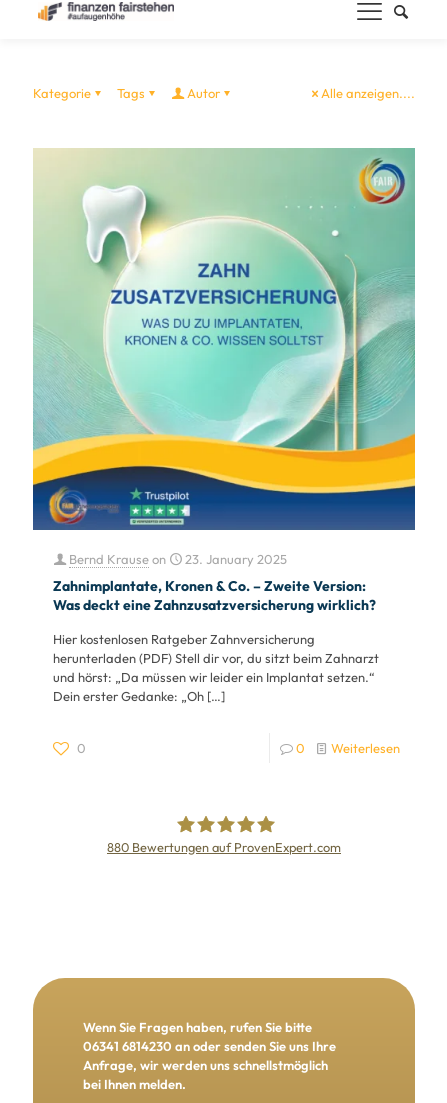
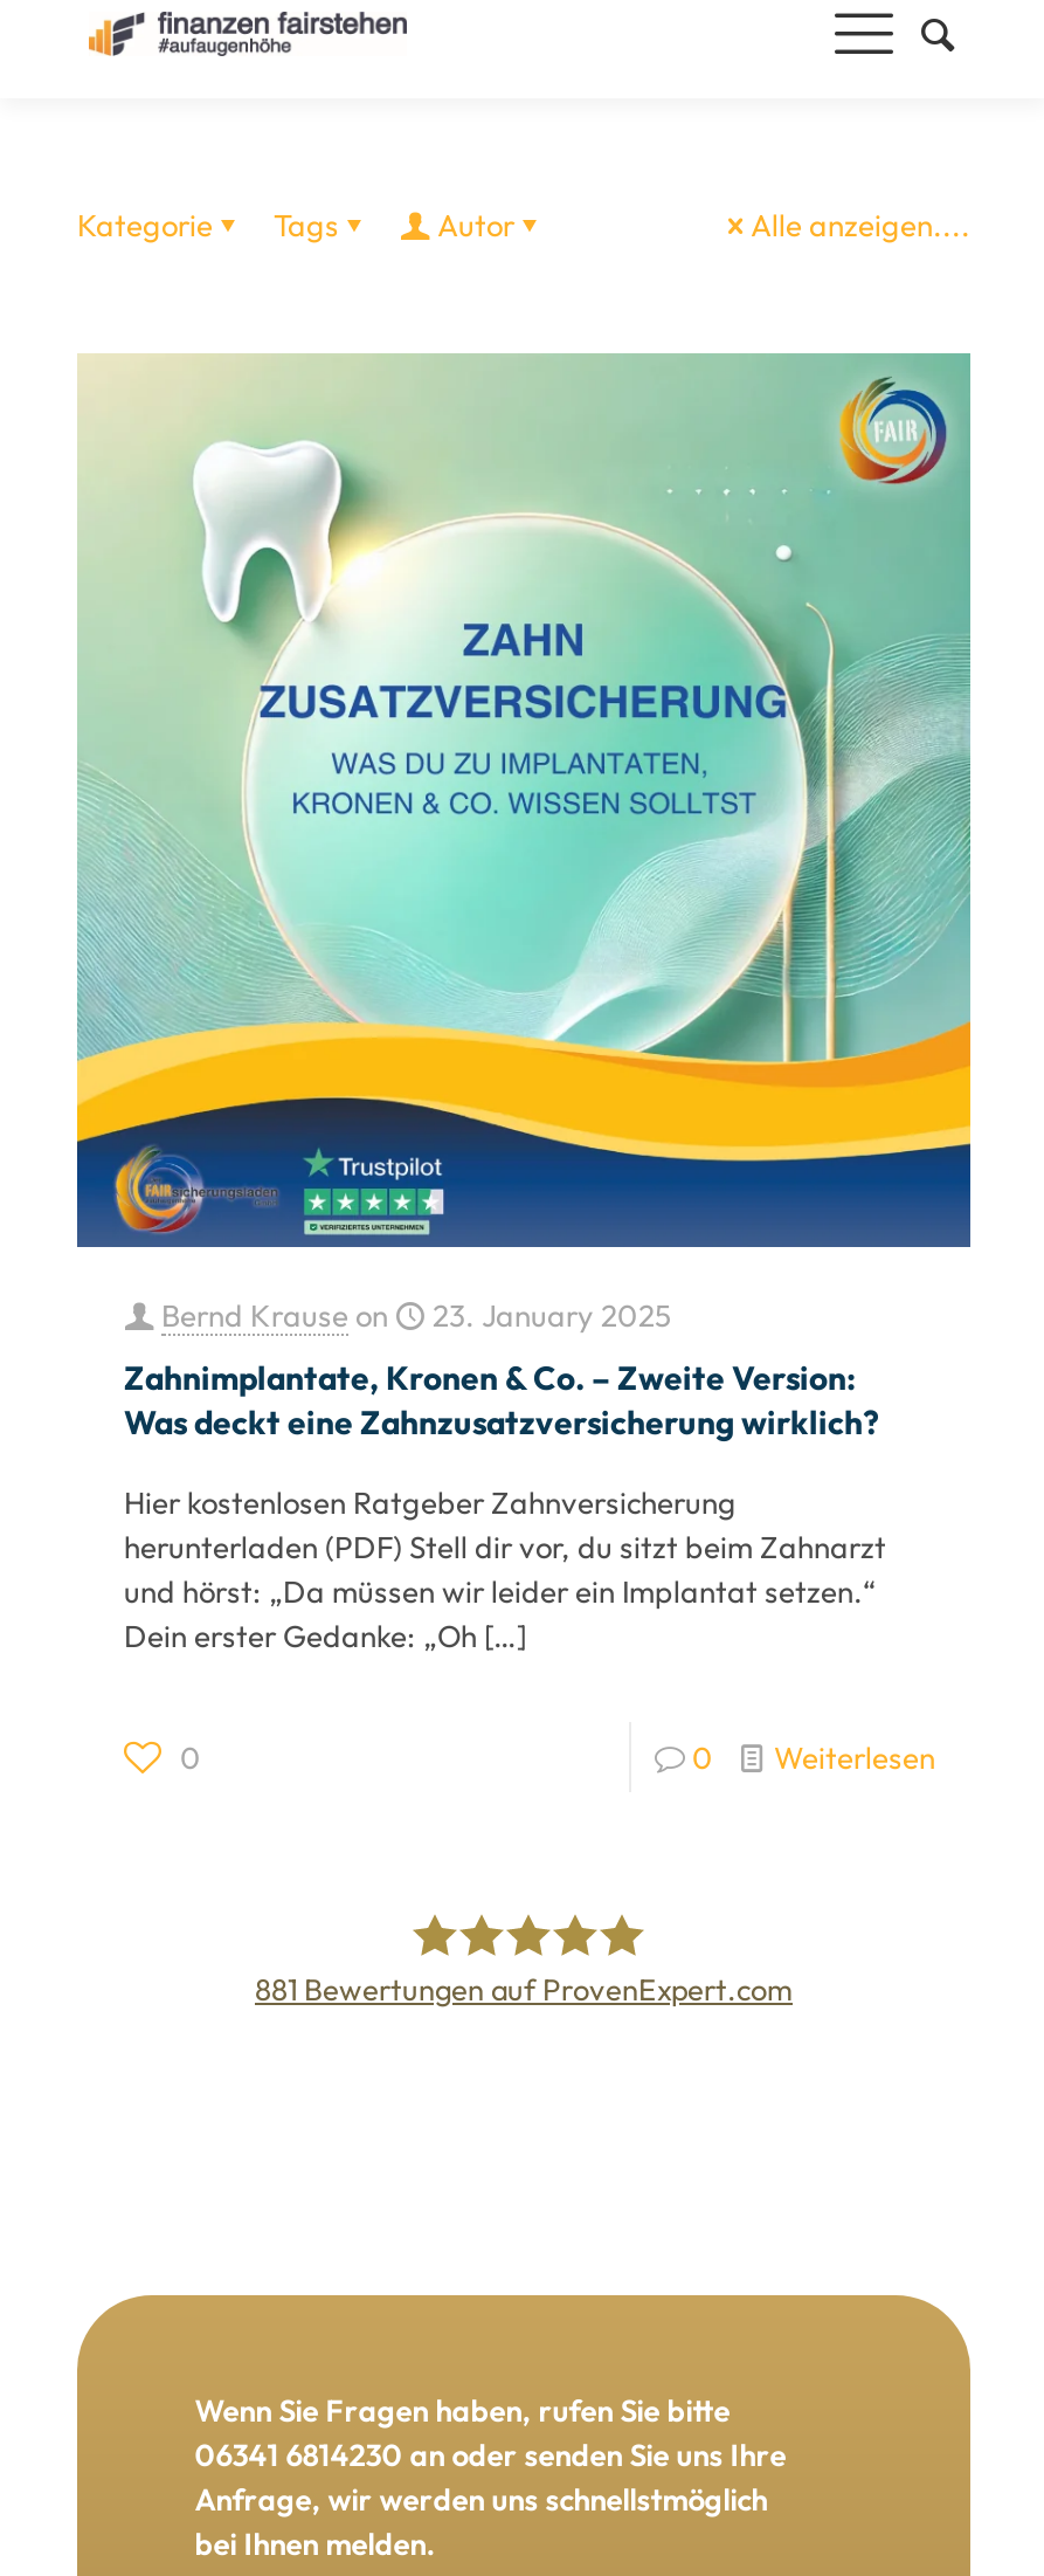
- 880 Bewertungen auf ProvenExpert.com
+ 881 Bewertungen auf ProvenExpert.com
